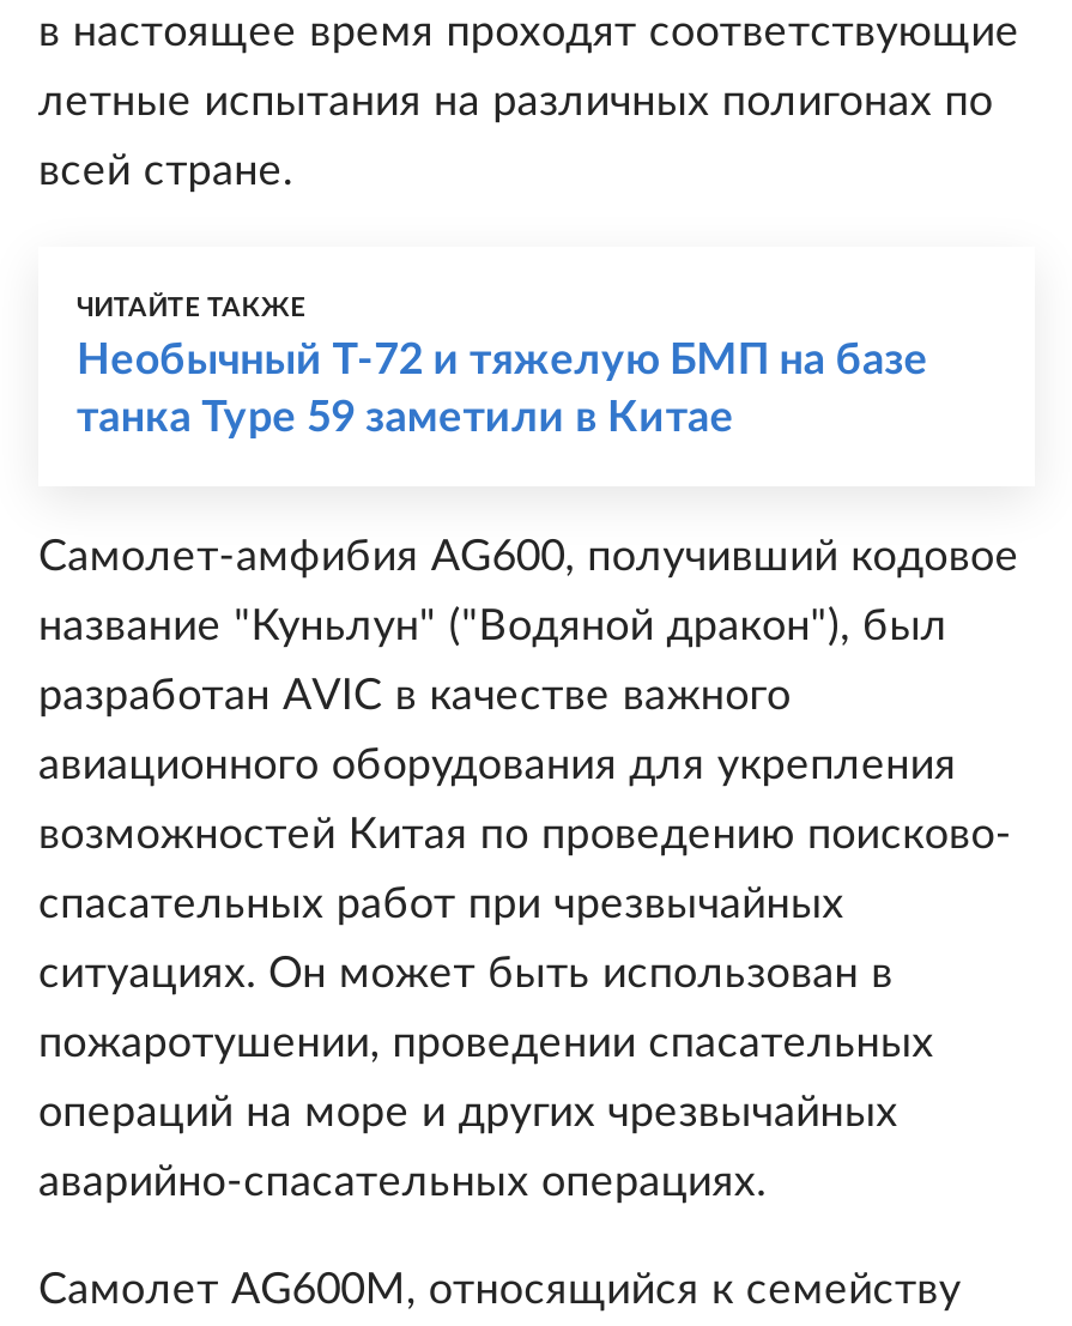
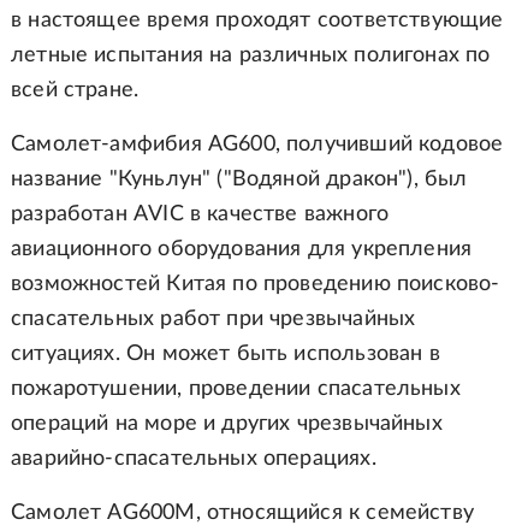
- ЧИТАЙТЕ ТАКЖЕ
- Необычный Т-72 и тяжелую БМП на базе
- танка Type 59 заметили в Китае
